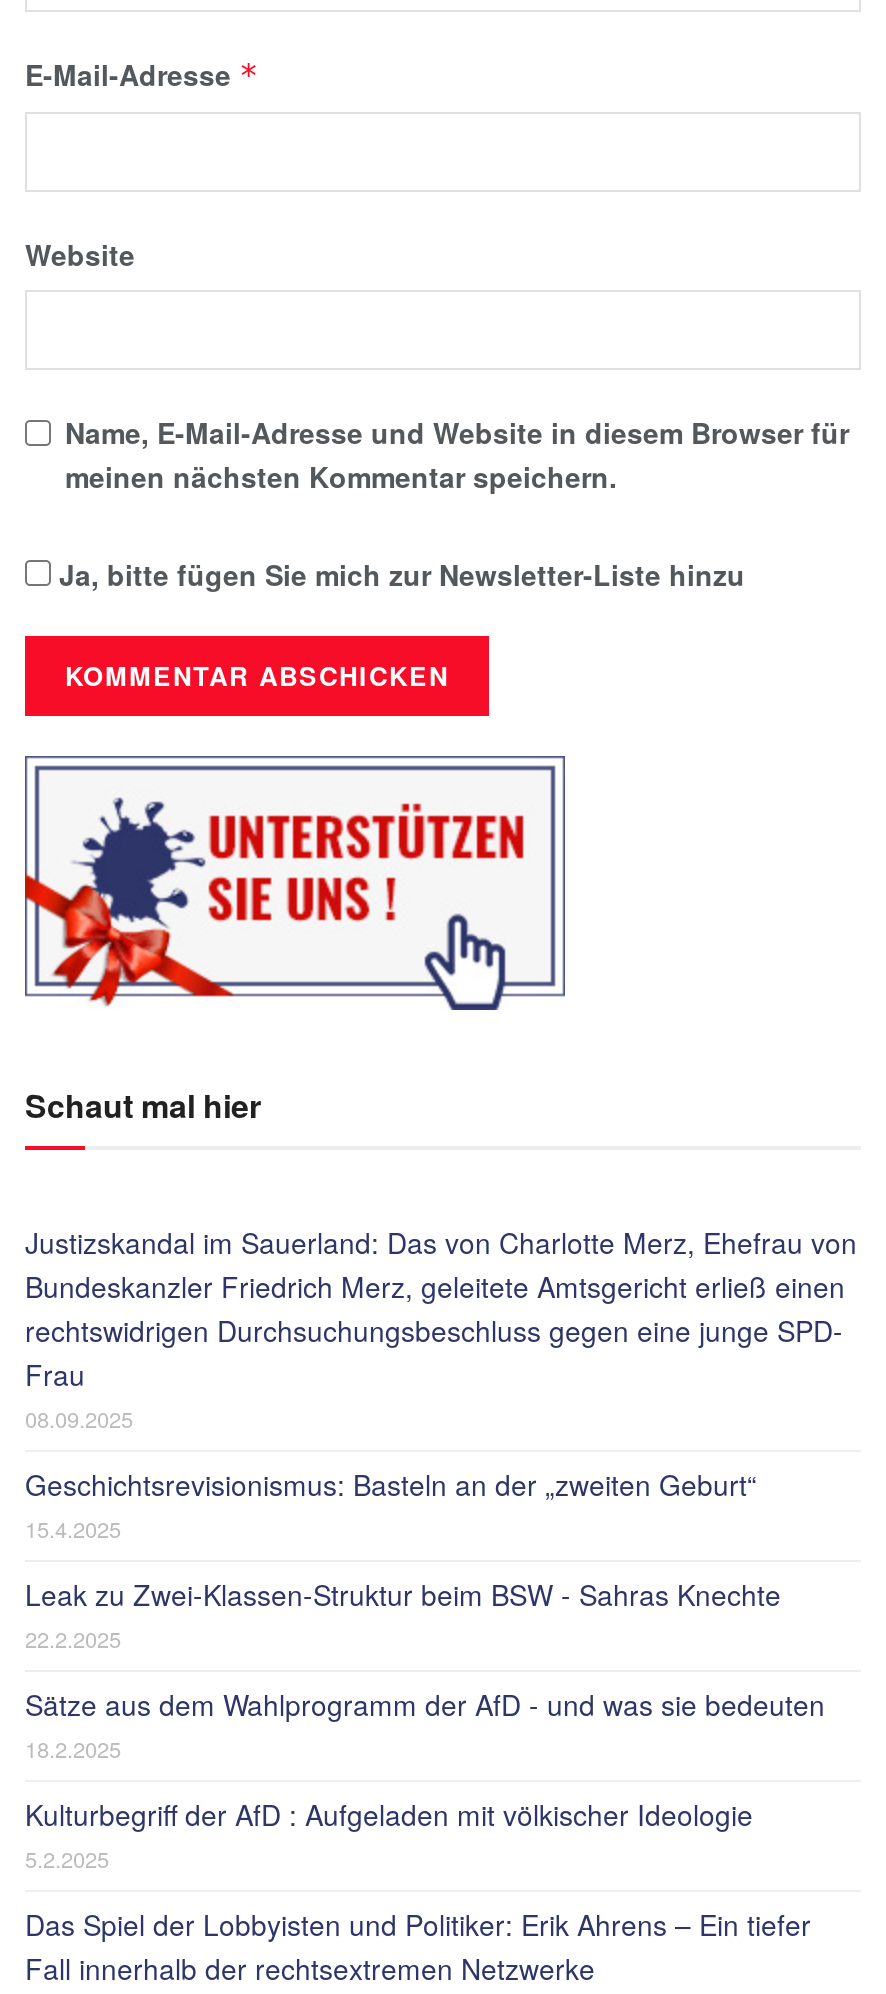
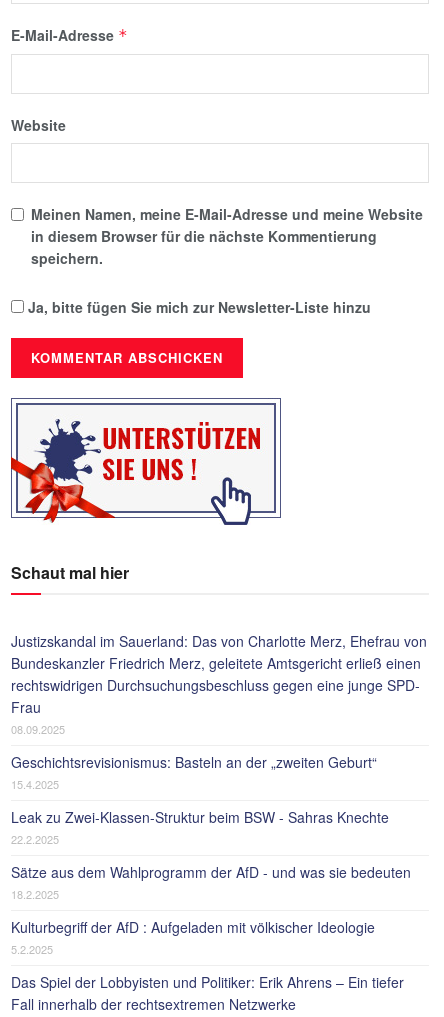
- Name, E-Mail-Adresse und Website in diesem Browser für
- meinen nächsten Kommentar speichern.
+ Meinen Namen, meine E-Mail-Adresse und meine Website
+ in diesem Browser für die nächste Kommentierung
+ speichern.
